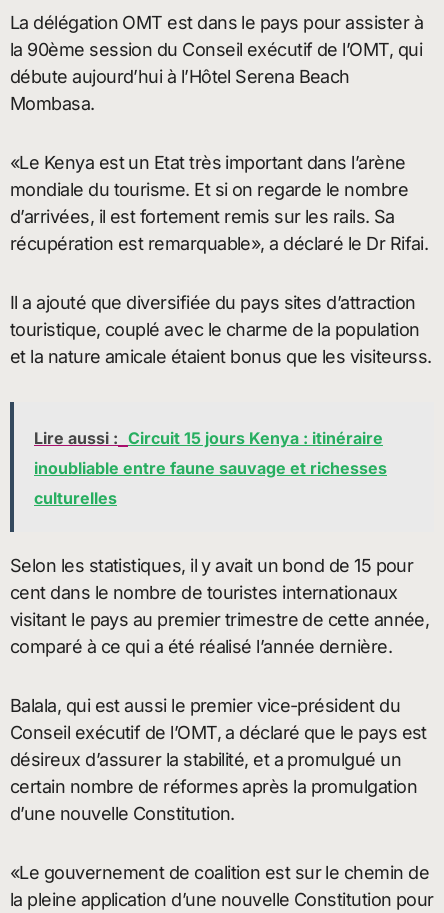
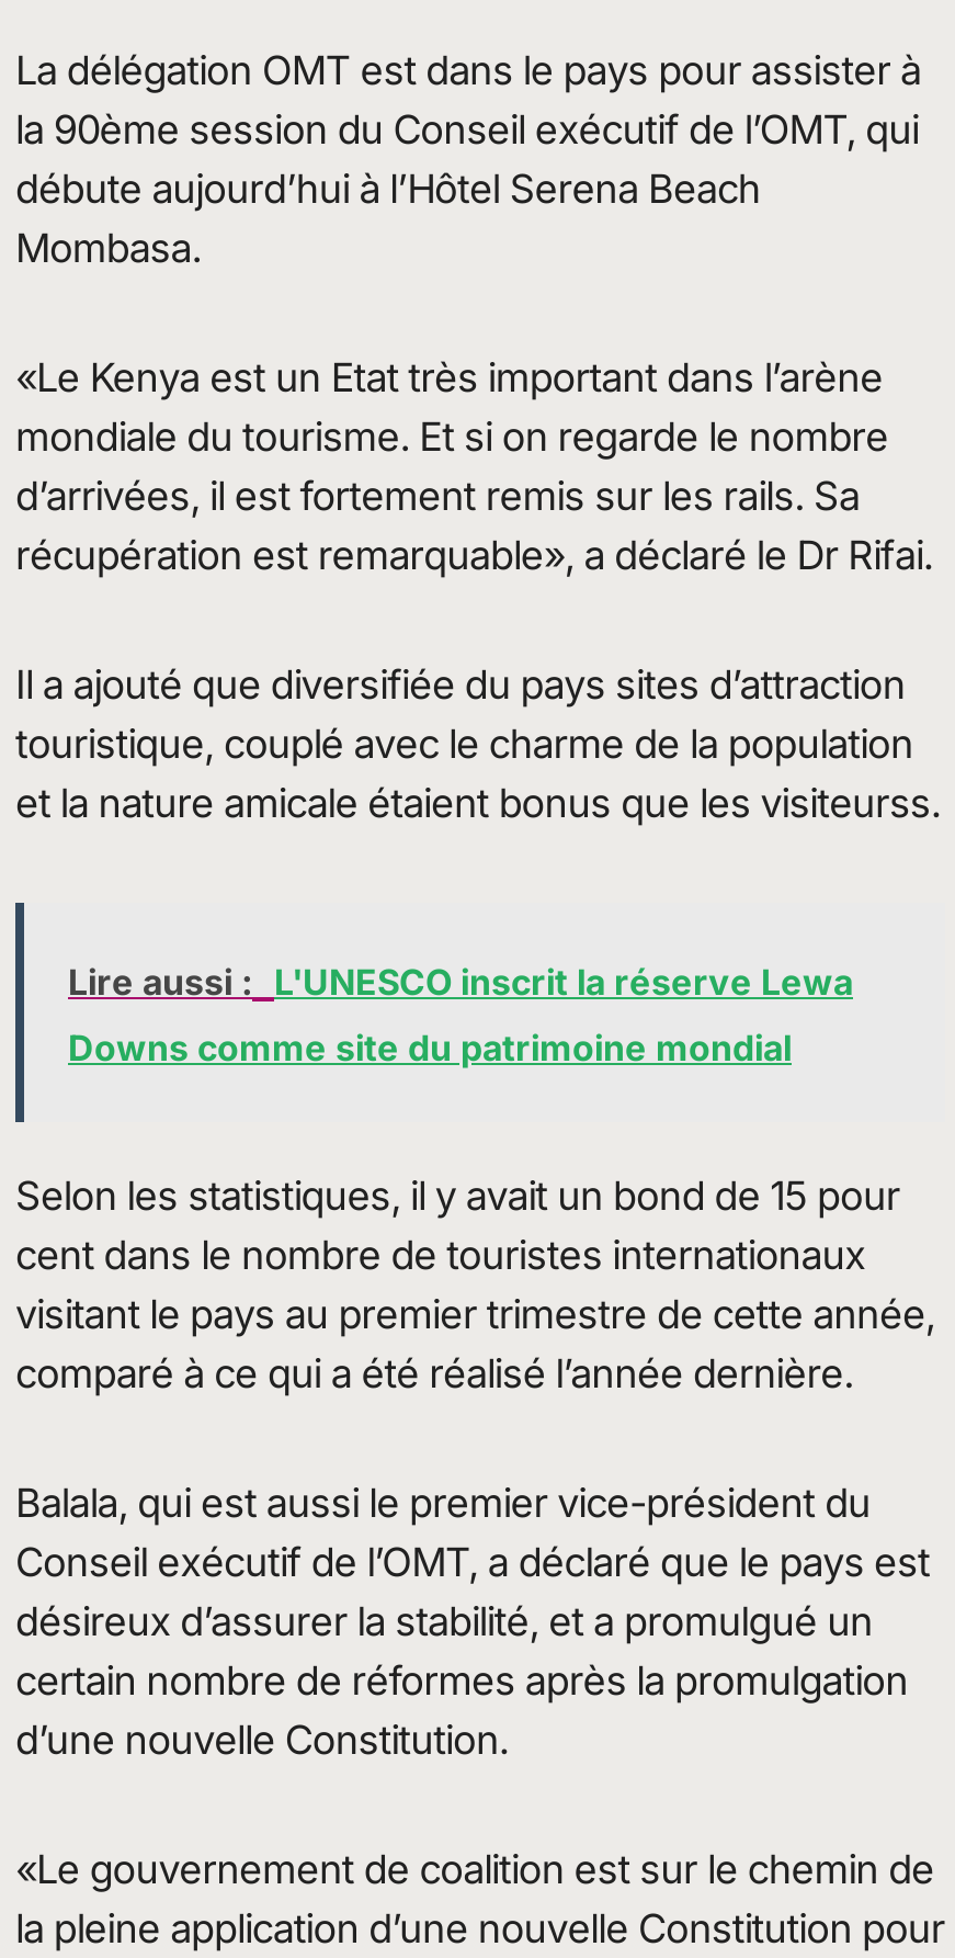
- Lire aussi : Circuit 15 jours Kenya : itinéraire
- inoubliable entre faune sauvage et richesses
- culturelles
+ Lire aussi : L'UNESCO inscrit la réserve Lewa
+ Downs comme site du patrimoine mondial
